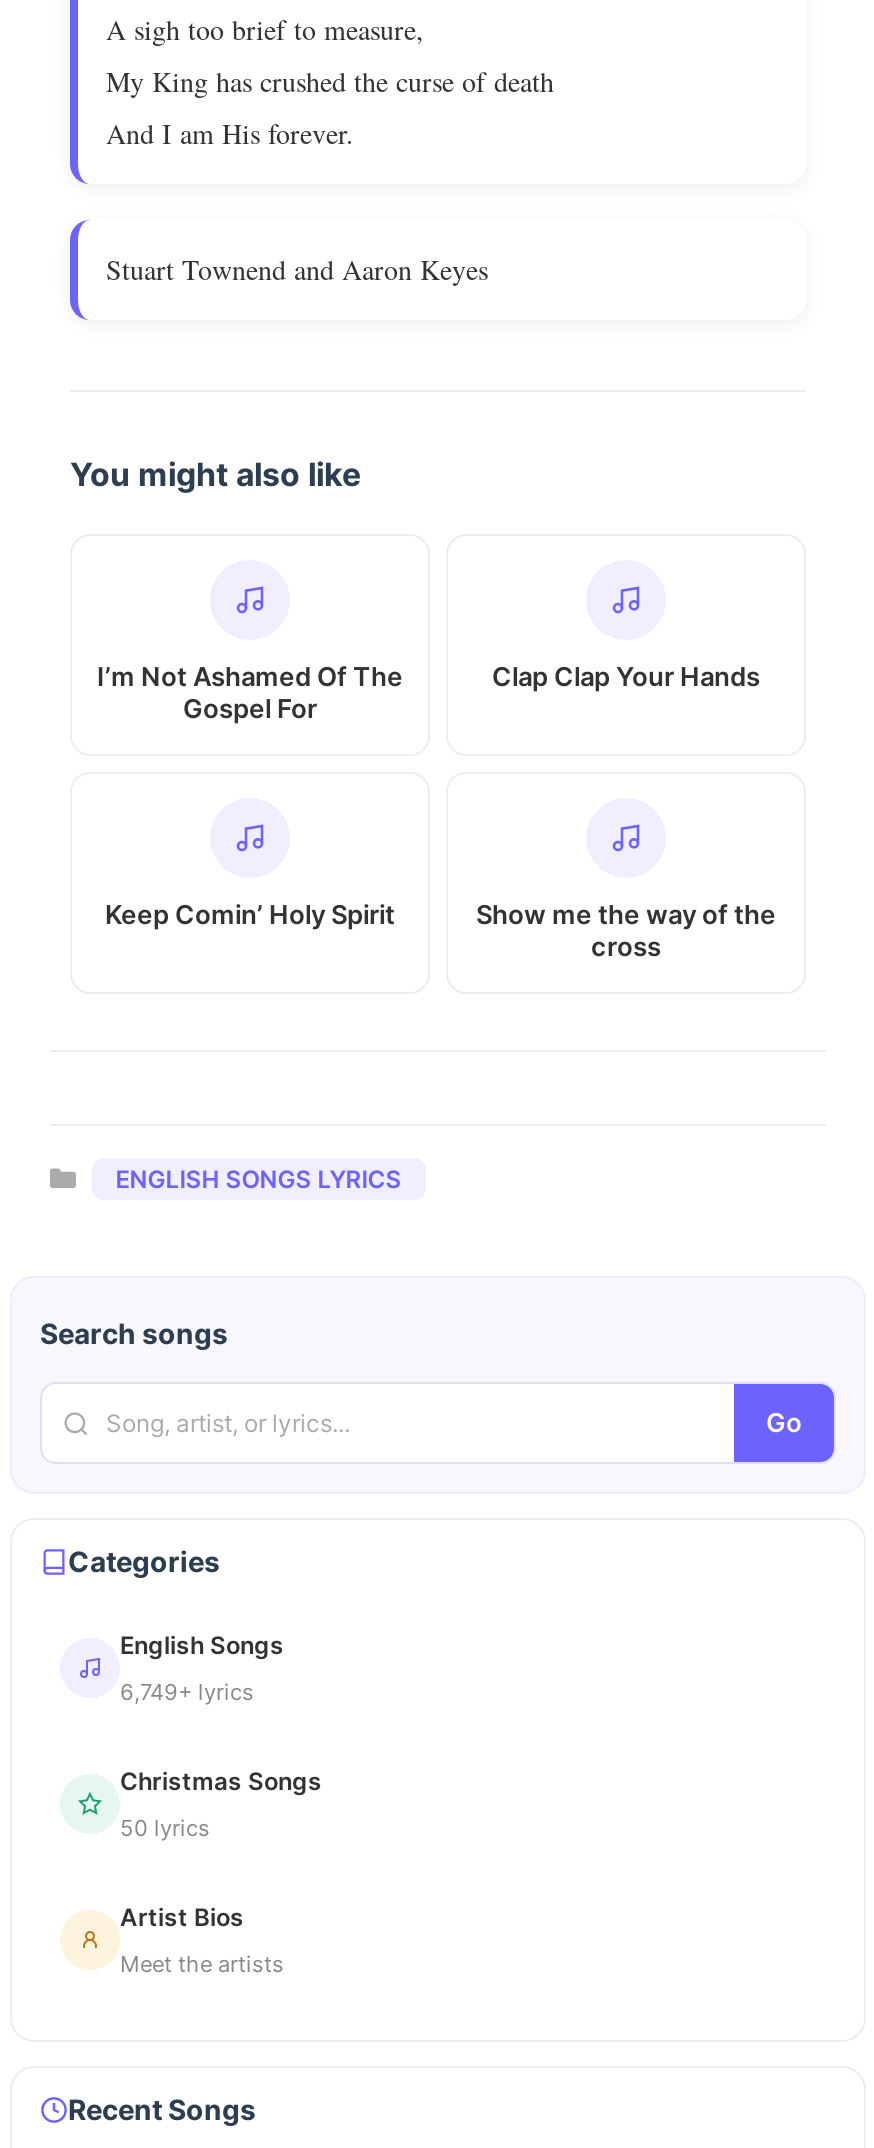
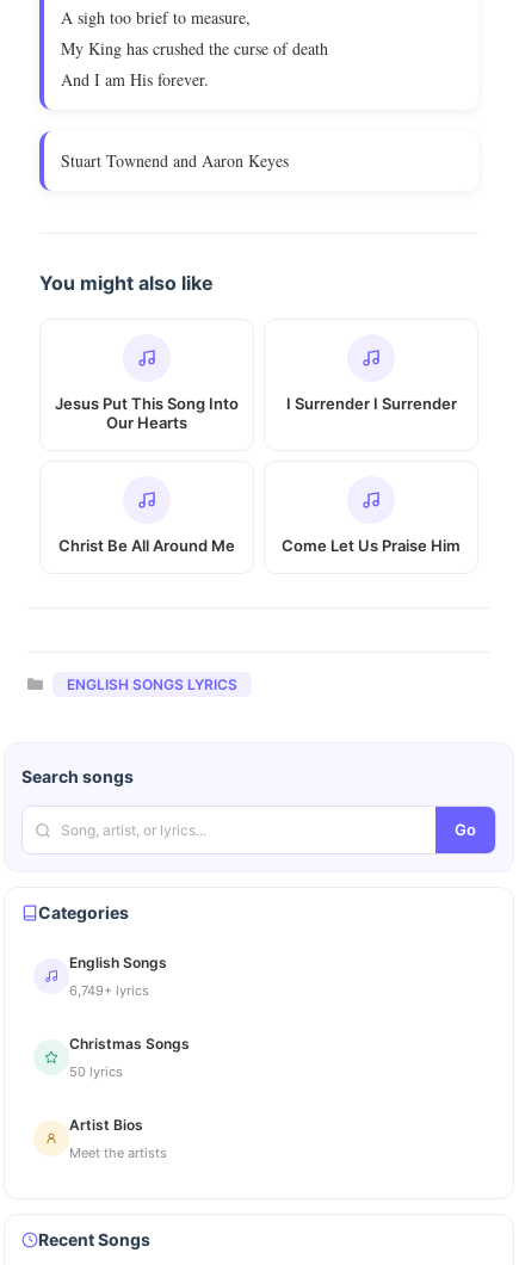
- I’m Not Ashamed Of The
- Gospel For
+ Jesus Put This Song Into
+ Our Hearts

- Clap Clap Your Hands
+ I Surrender I Surrender

- Keep Comin’ Holy Spirit
- Show me the way of the
- cross
+ Christ Be All Around Me
+ Come Let Us Praise Him
